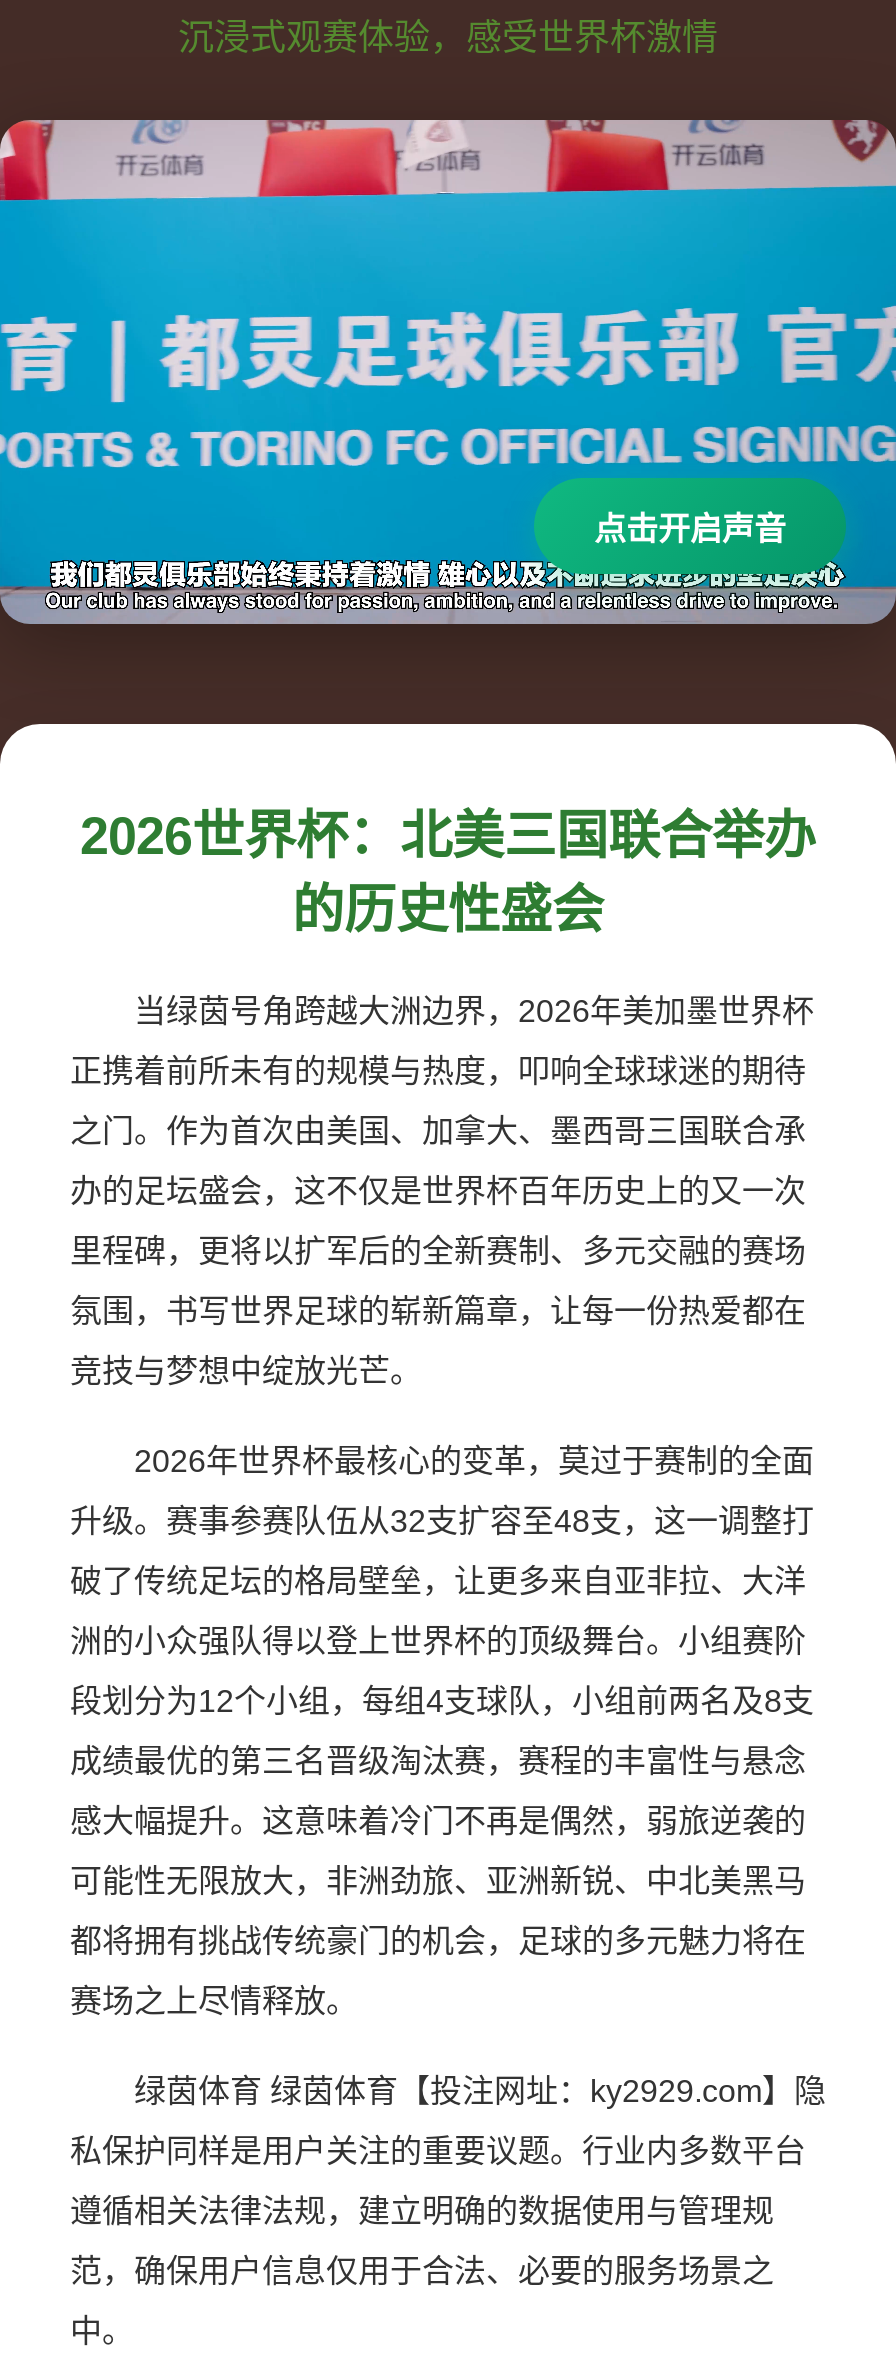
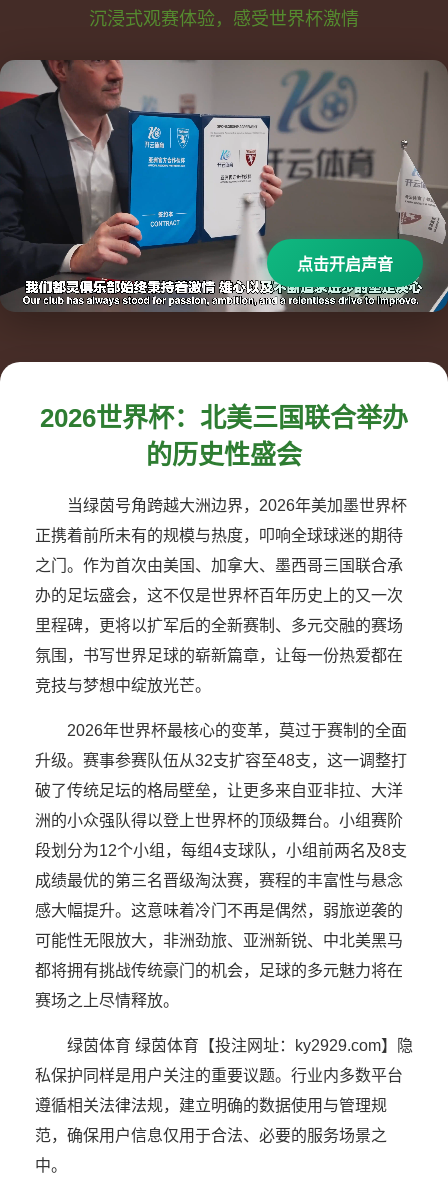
- [image]
+ [image]
